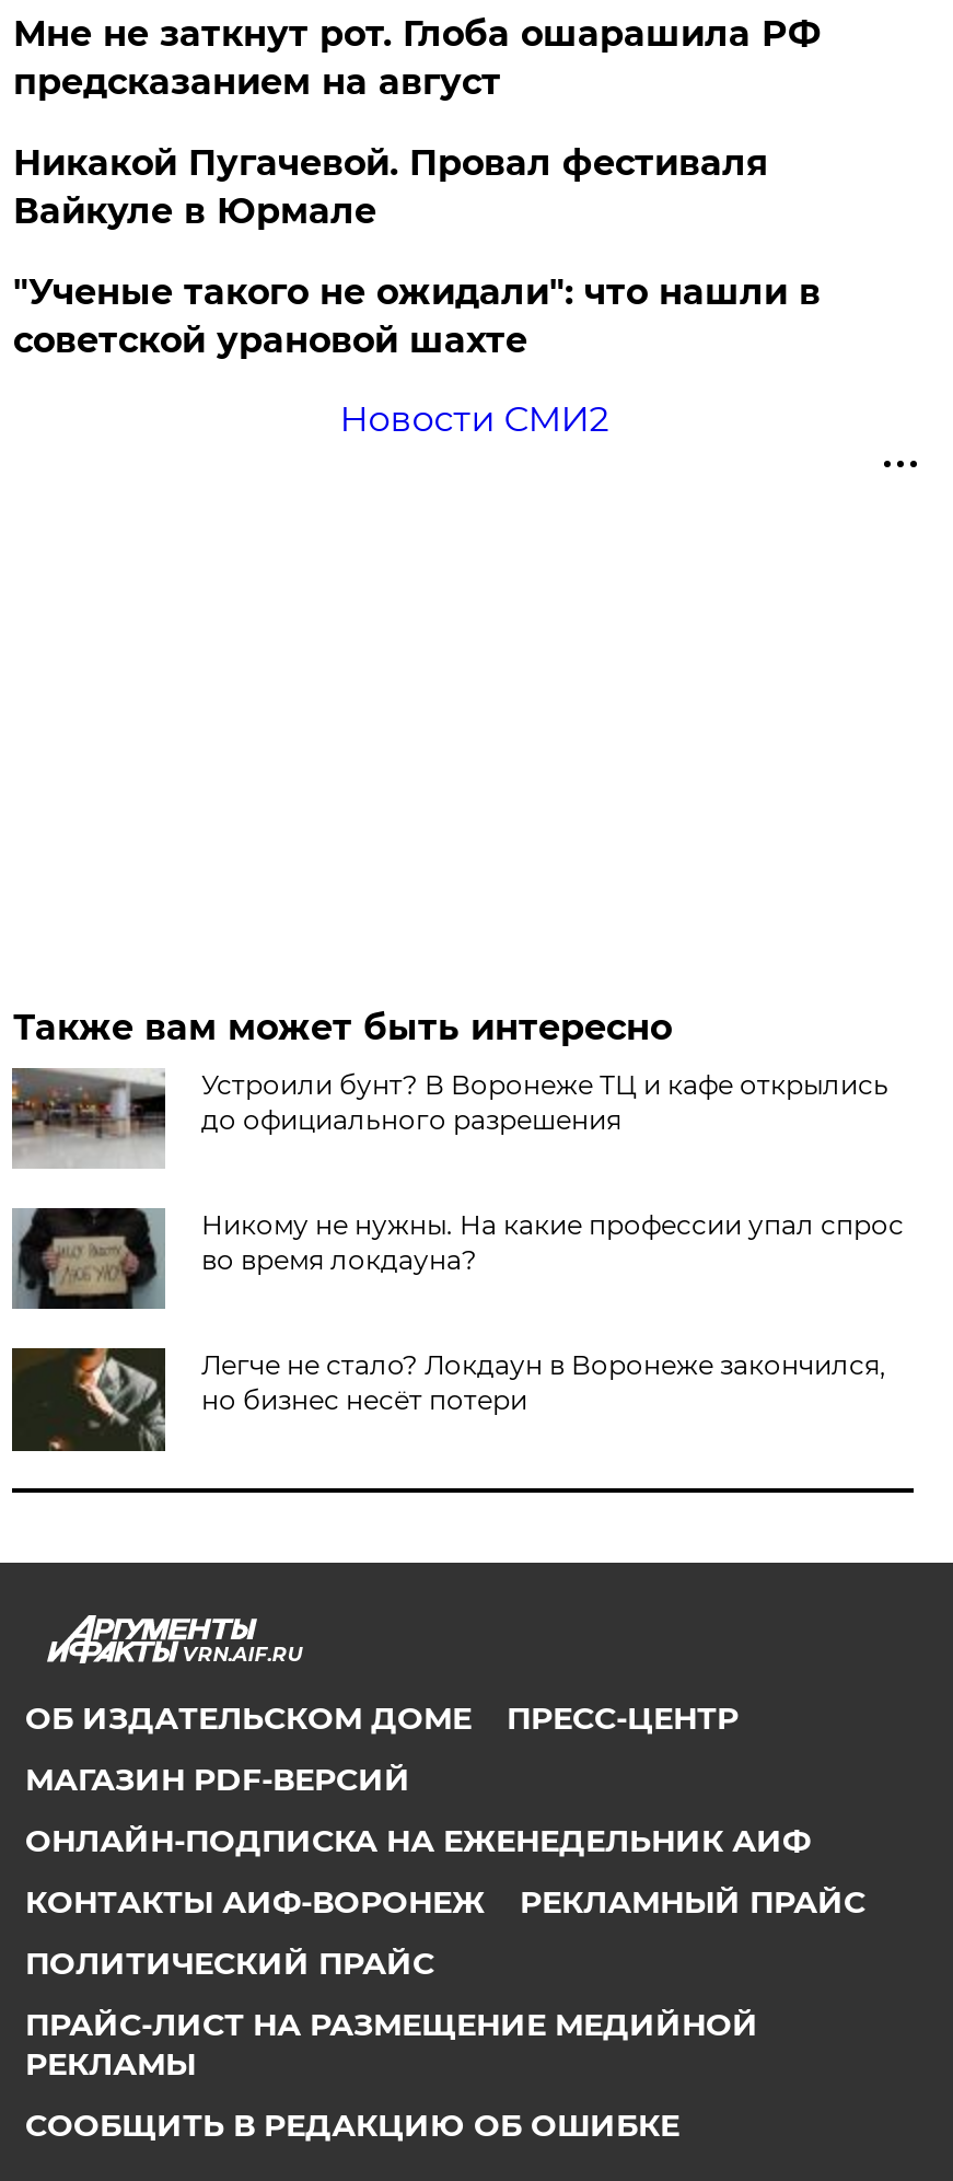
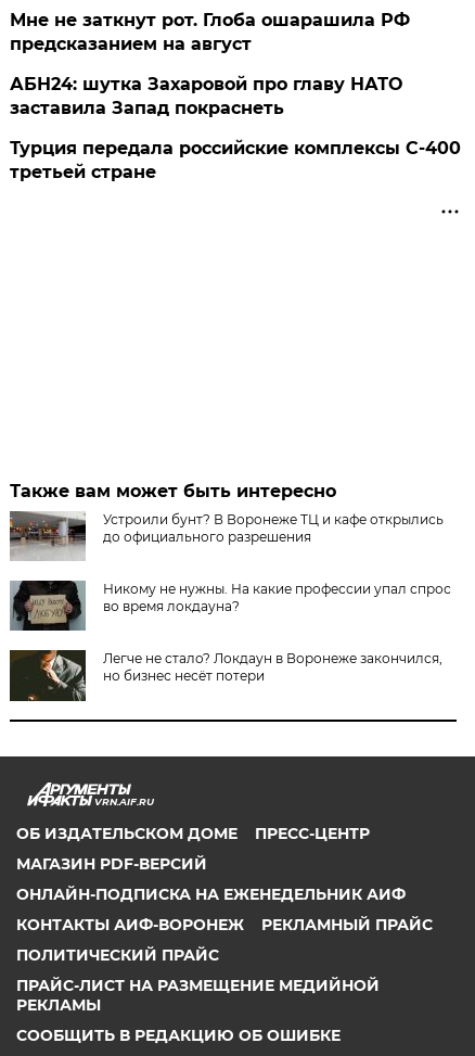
- Никакой Пугачевой. Провал фестиваля
- Вайкуле в Юрмале
- "Ученые такого не ожидали": что нашли в
- советской урановой шахте
- Новости СМИ2
+ АБН24: шутка Захаровой про главу НАТО
+ заставила Запад покраснеть
+ Турция передала российские комплексы С-400
+ третьей стране
